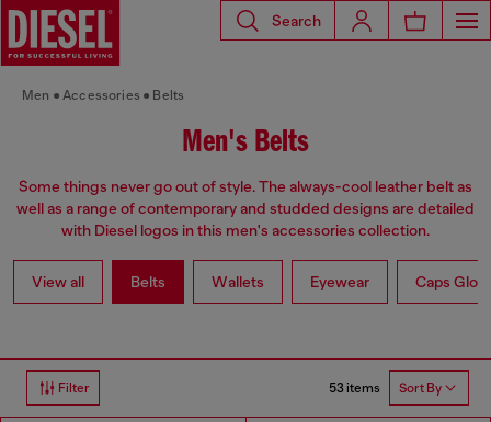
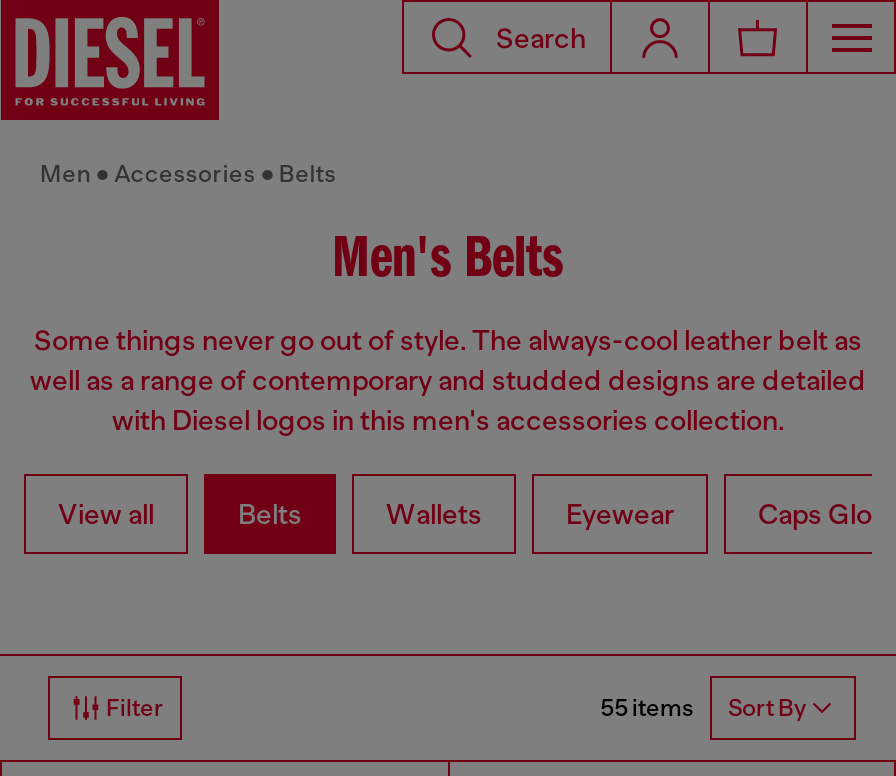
- 53 items Sort By
+ 55 items Sort By
